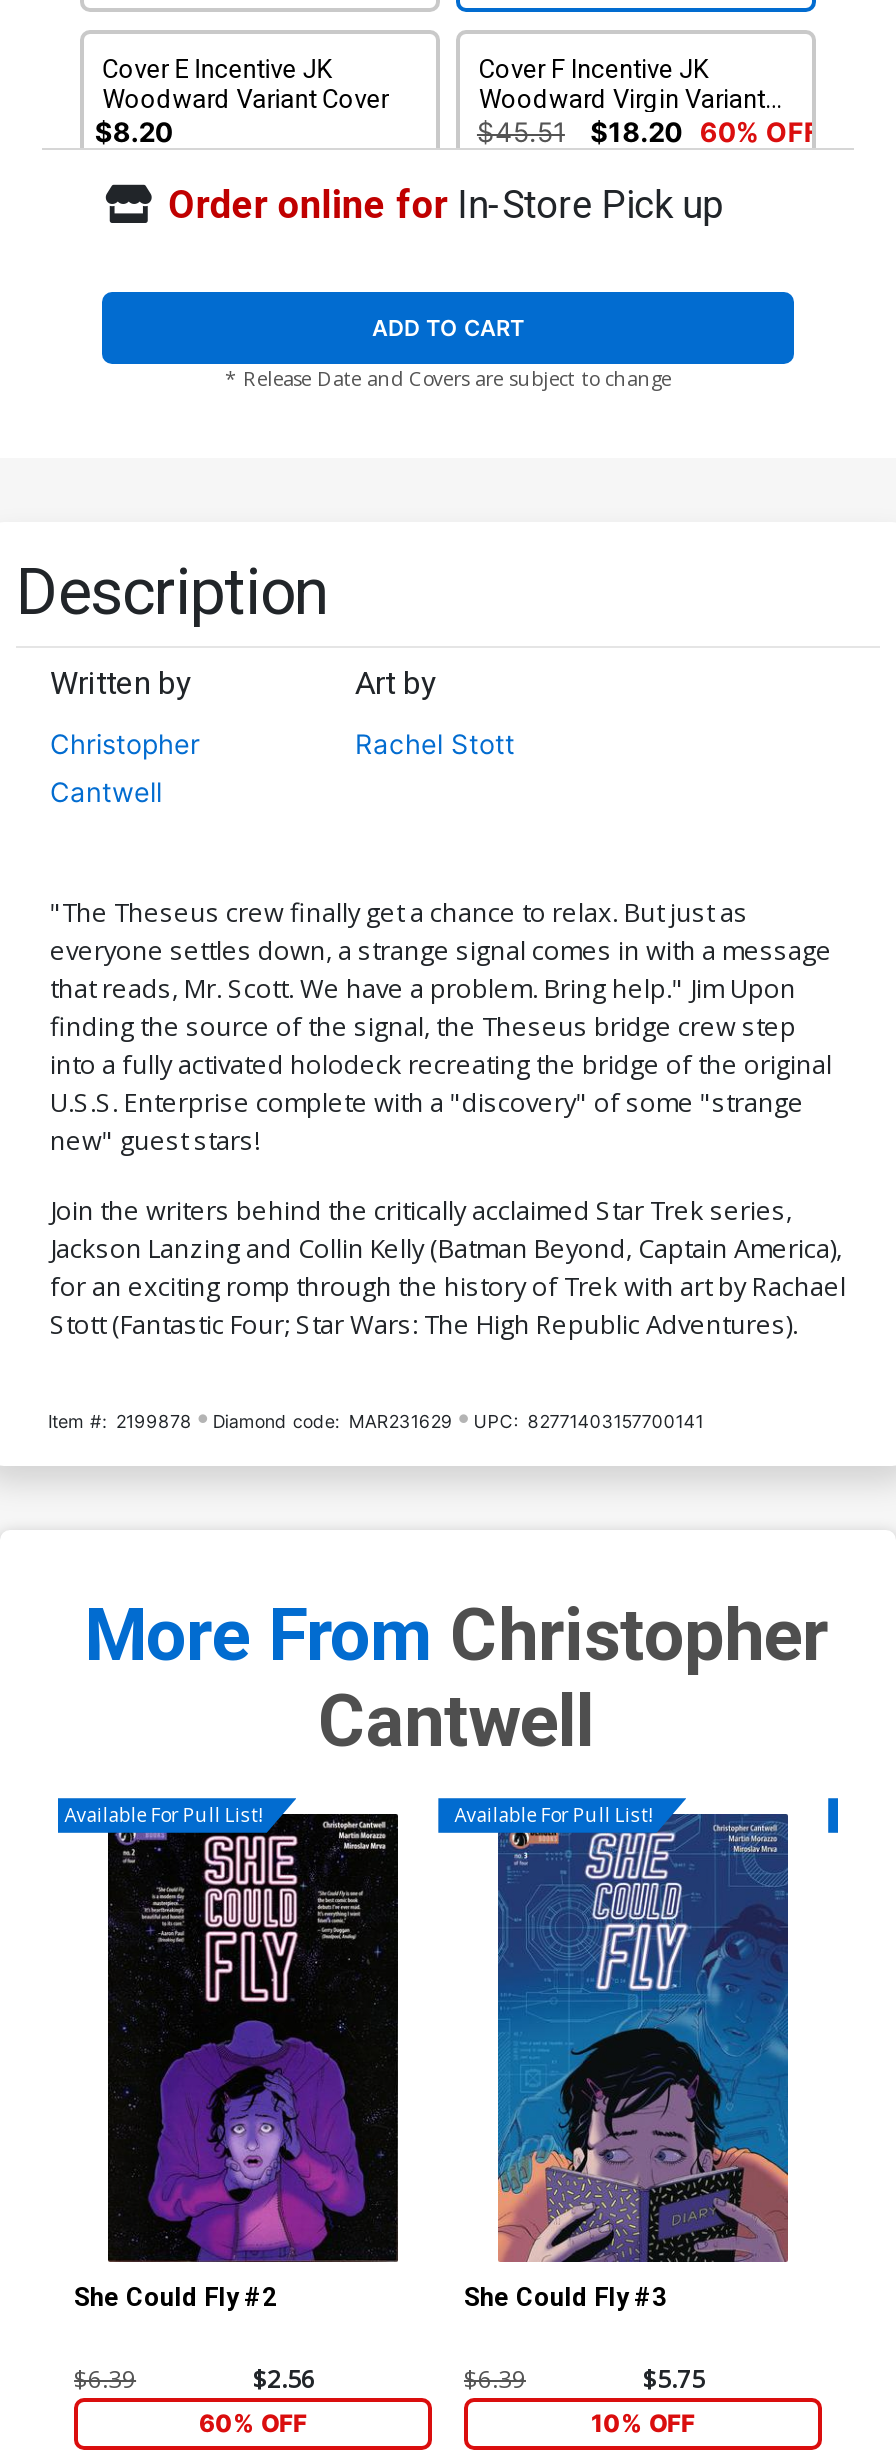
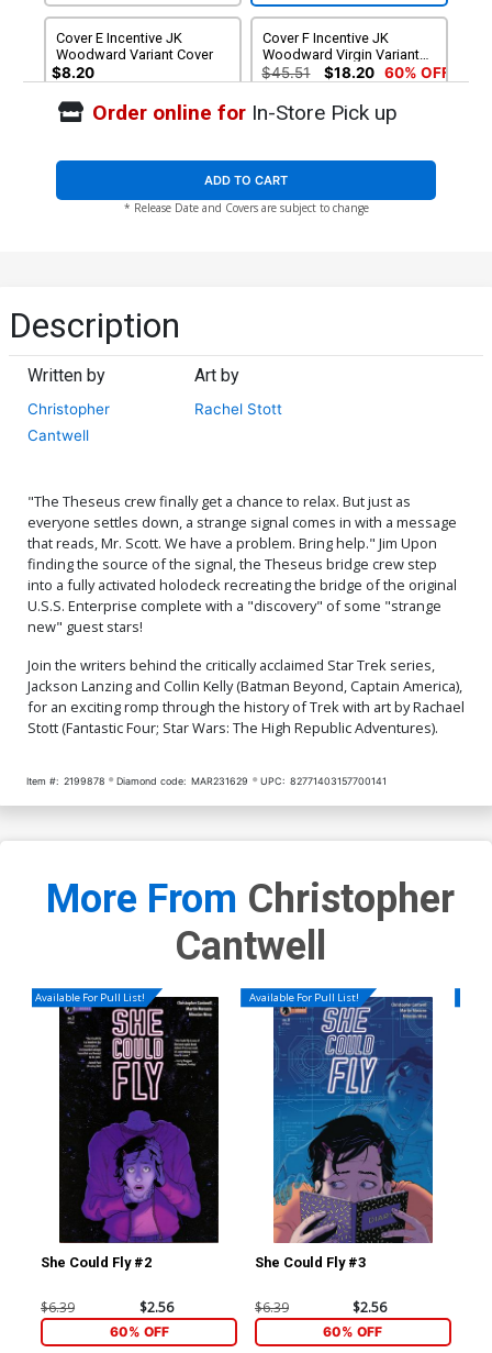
- $5.75
+ $2.56

- 10% OFF
+ 60% OFF
